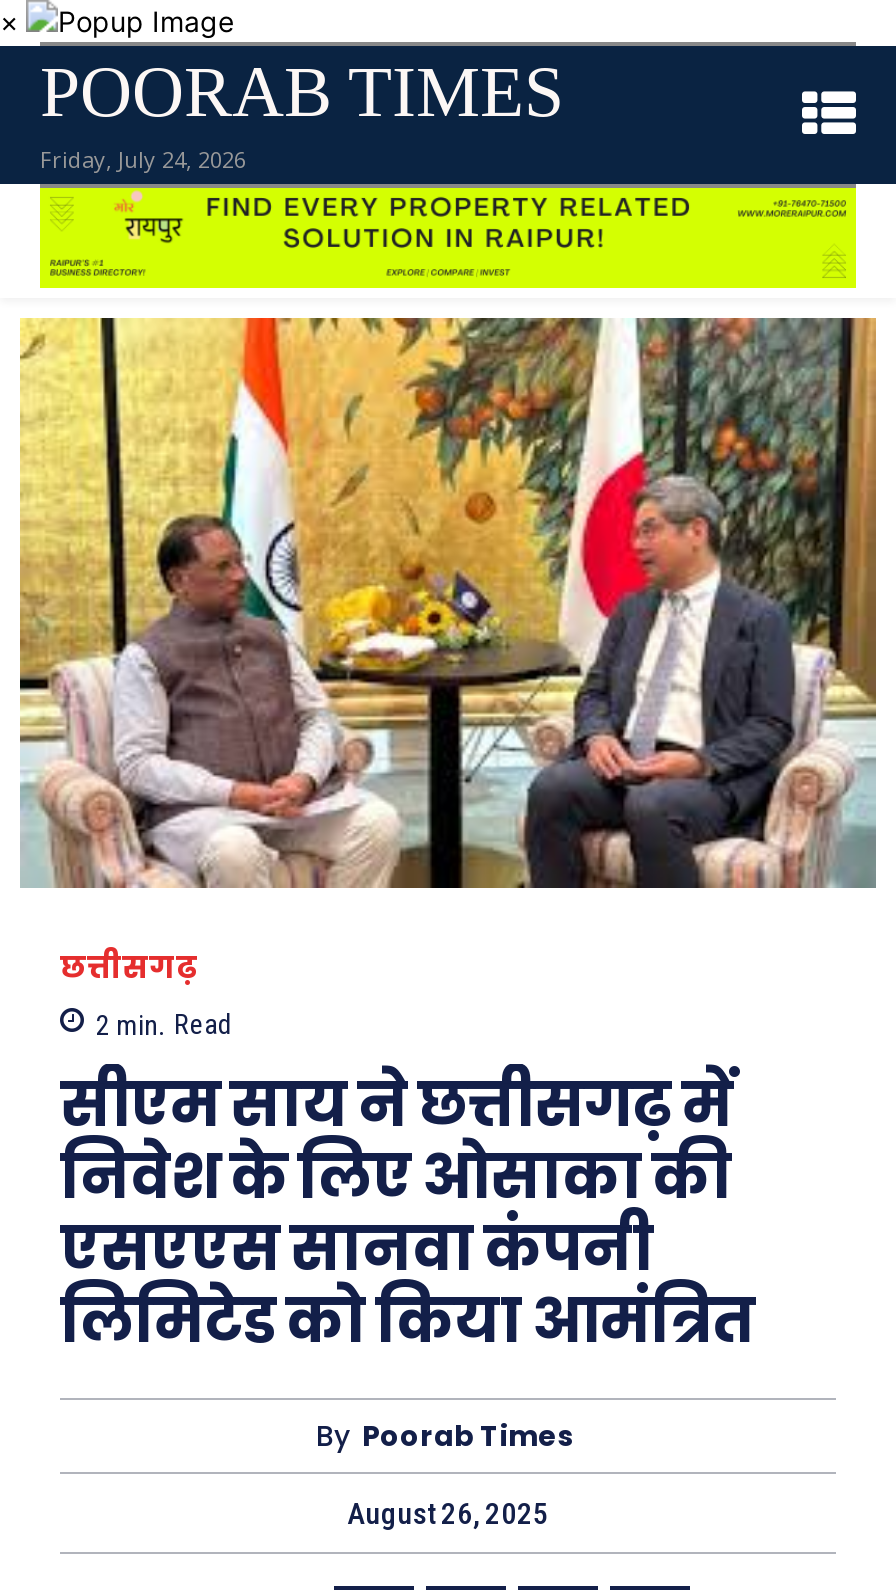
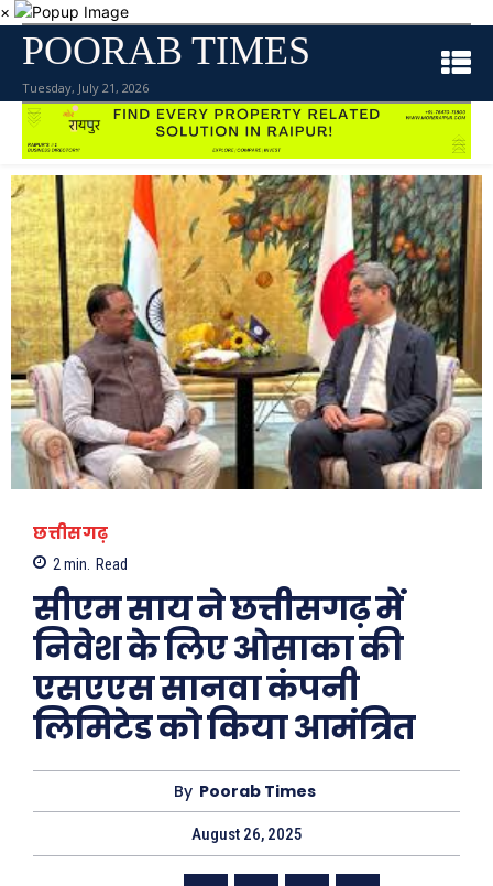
- Friday, July 24, 2026
+ Tuesday, July 21, 2026
